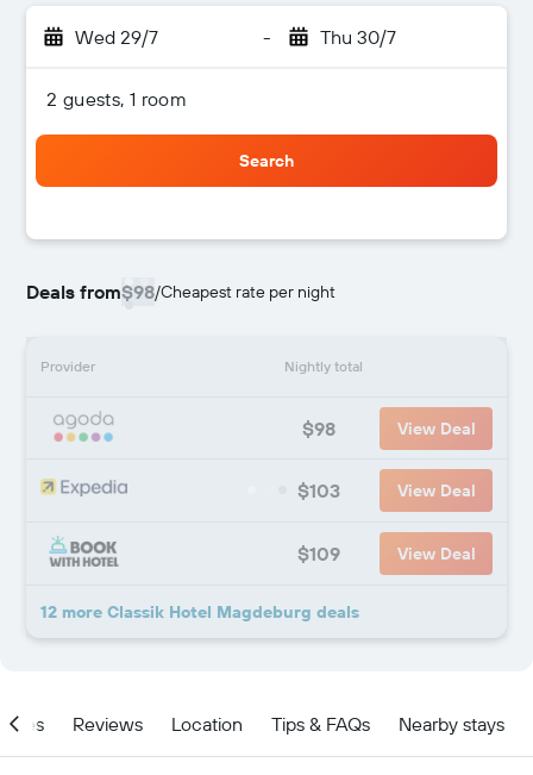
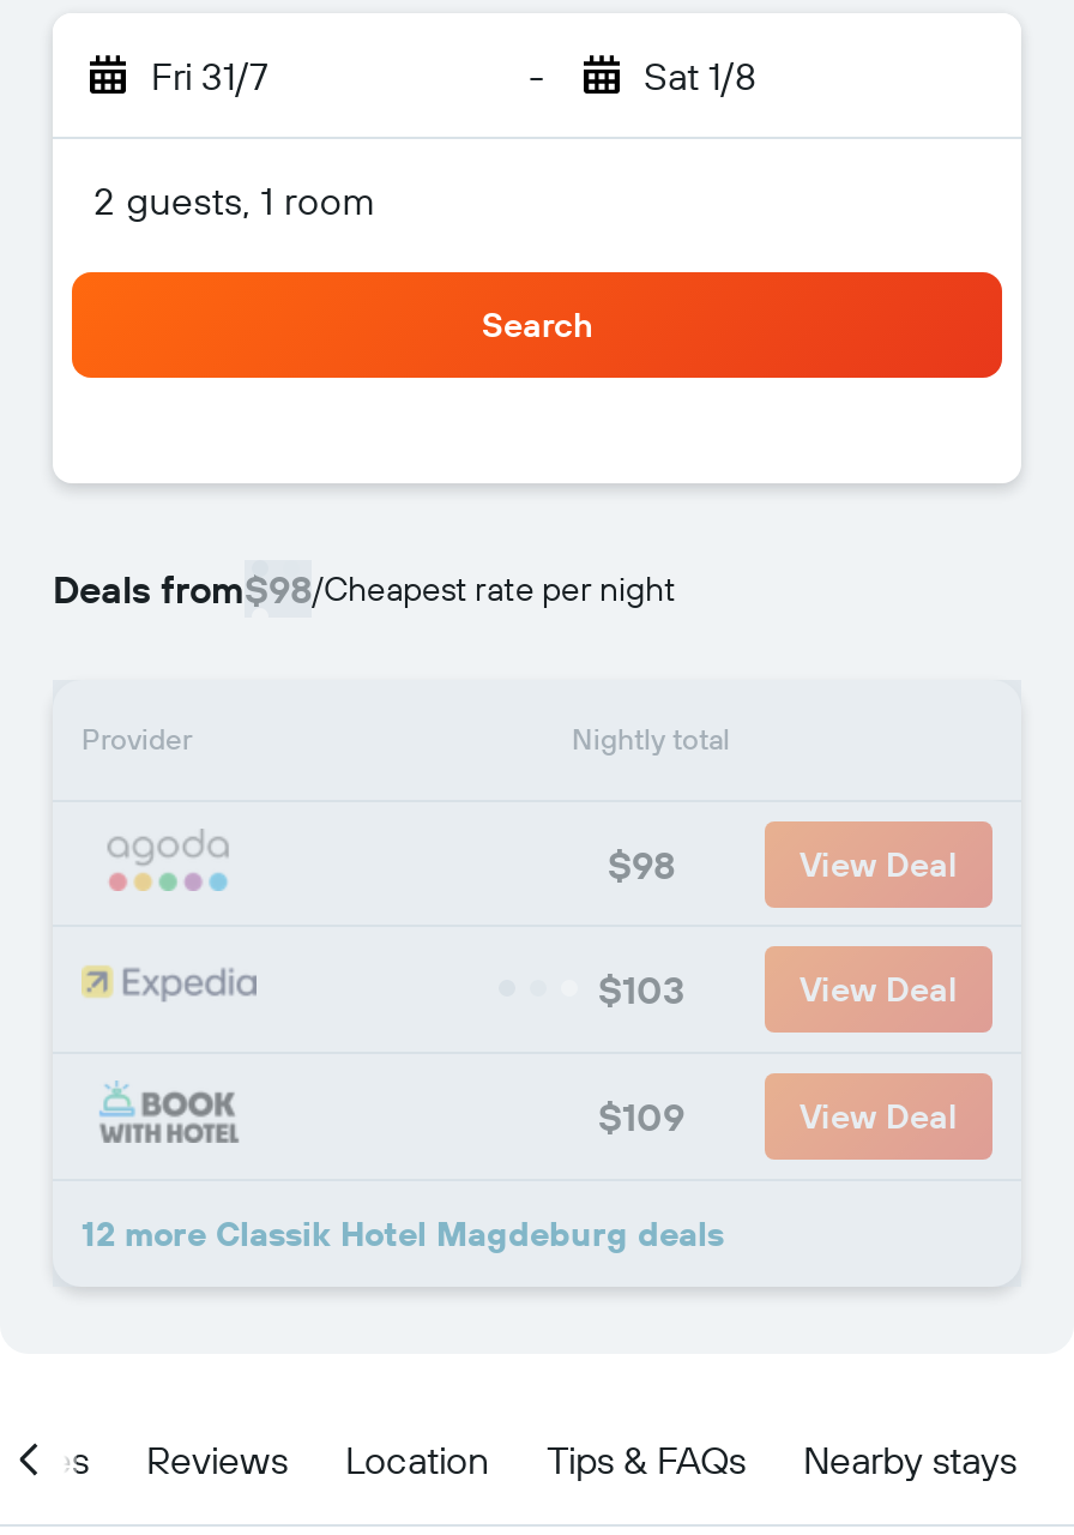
- Wed 29/7
+ Fri 31/7

- Thu 30/7
+ Sat 1/8
